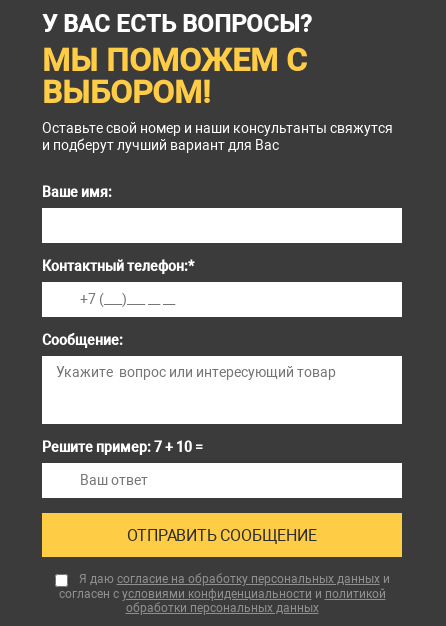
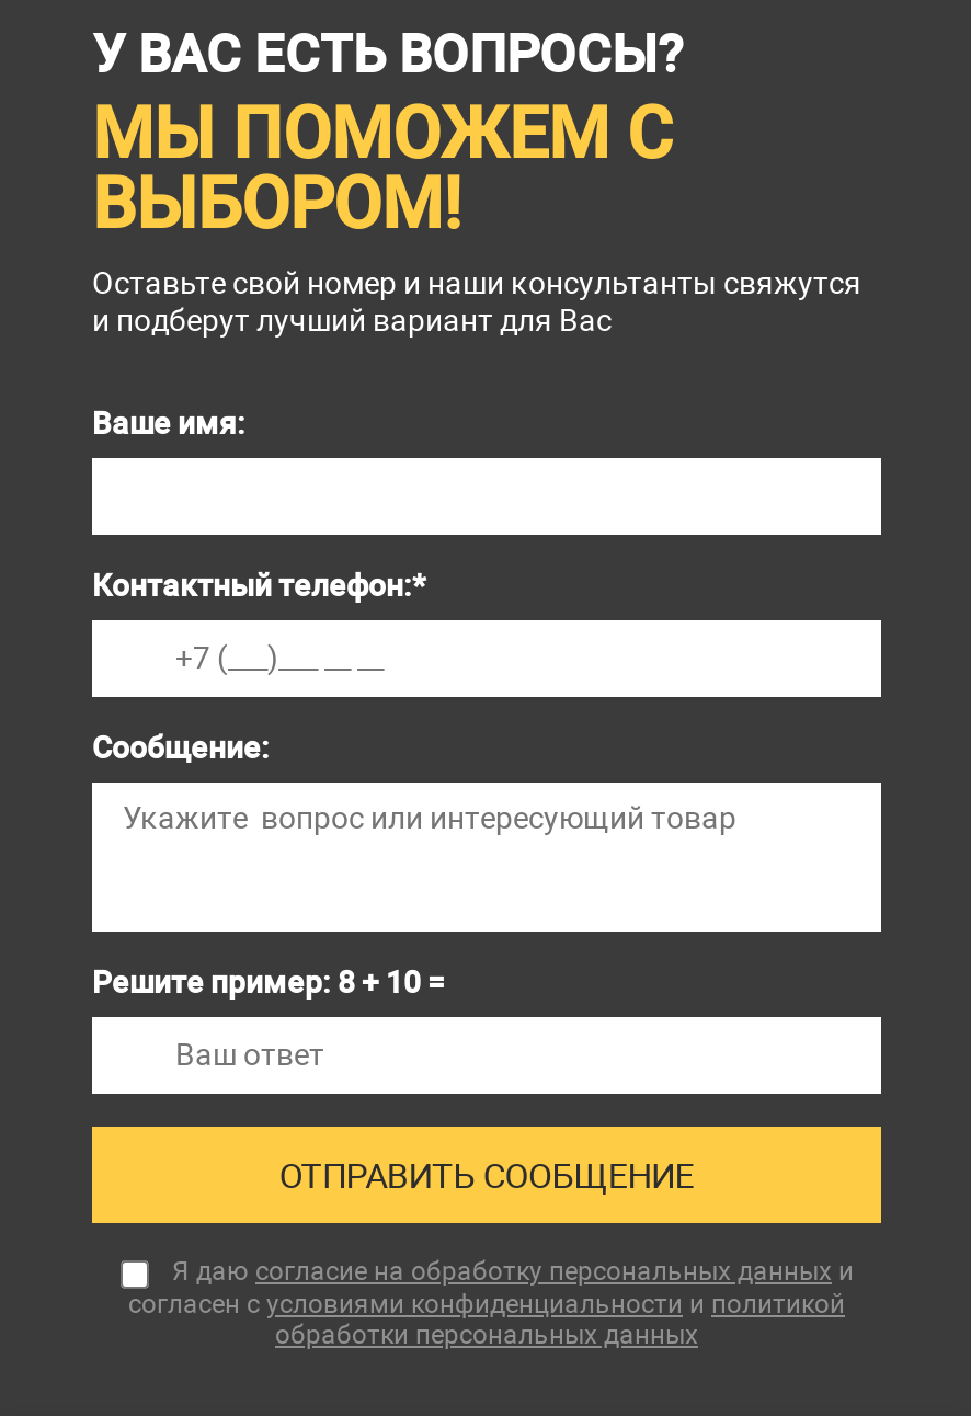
- Решите пример: 7 + 10 =
+ Решите пример: 8 + 10 =
